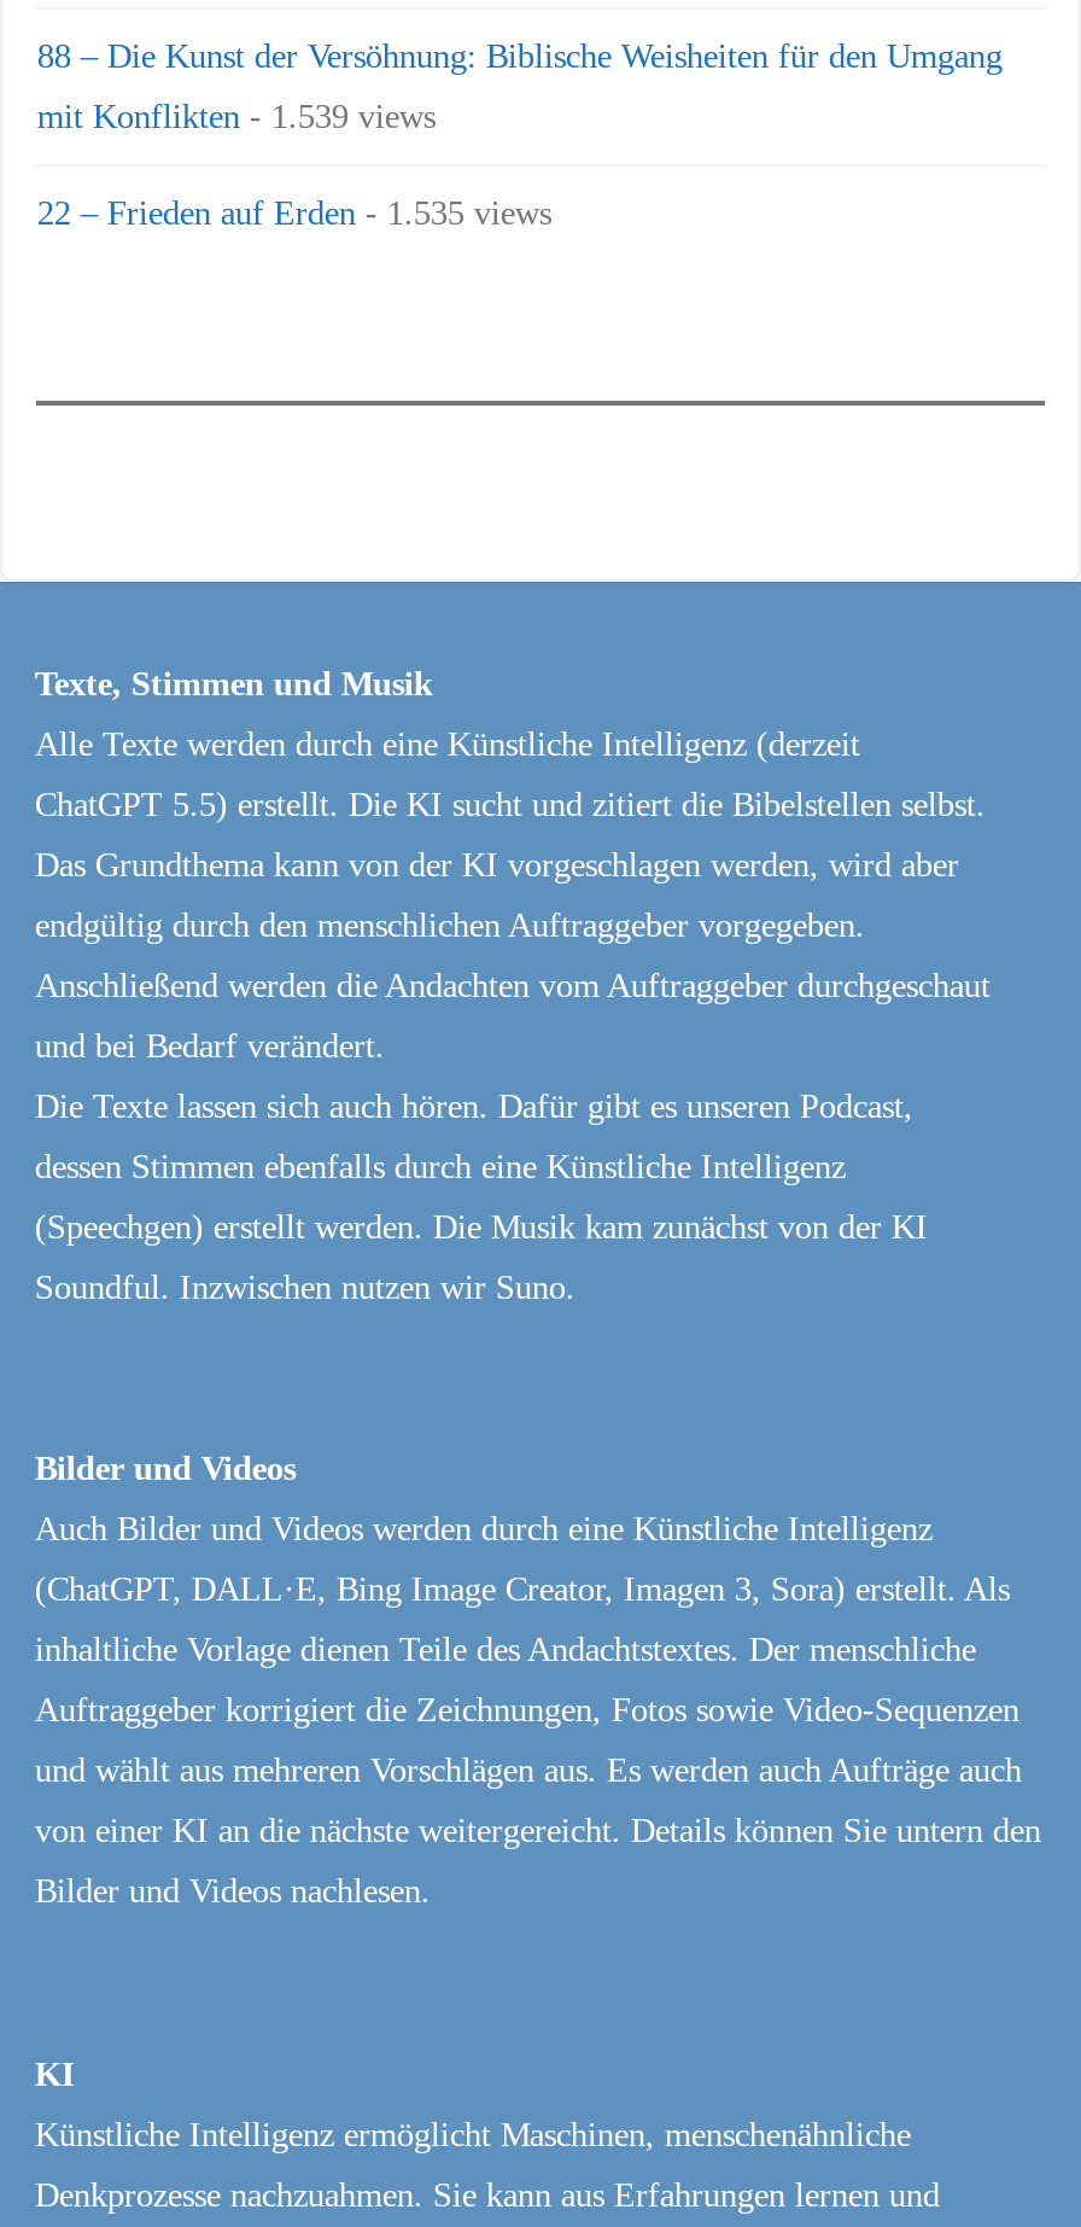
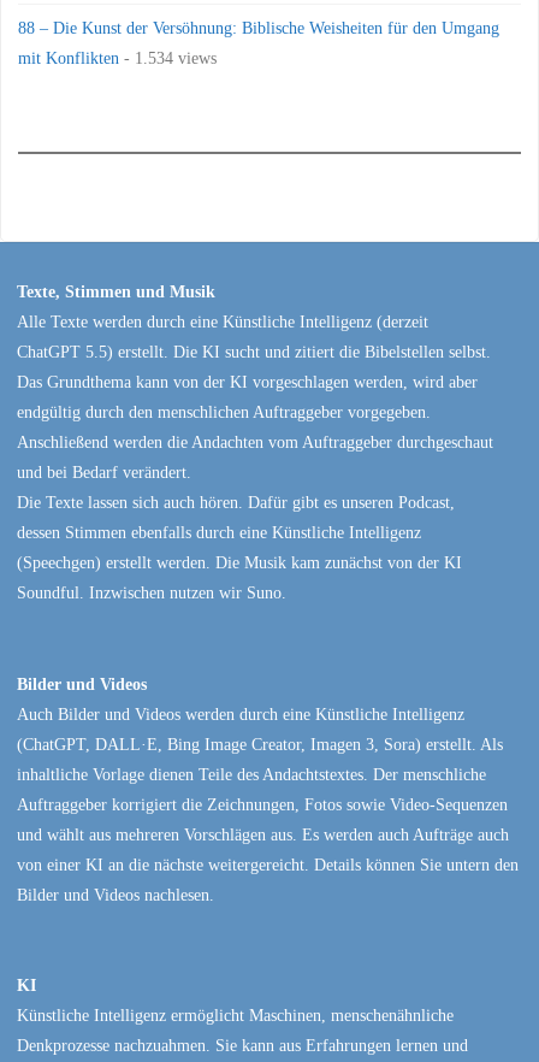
- mit Konflikten - 1.539 views
- 22 – Frieden auf Erden - 1.535 views
+ mit Konflikten - 1.534 views
